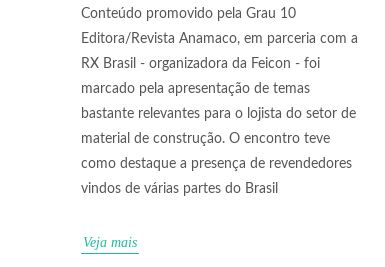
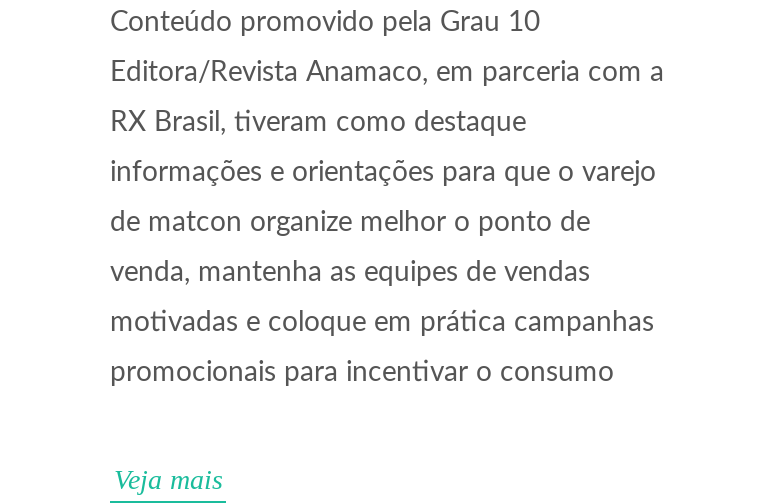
- RX Brasil - organizadora da Feicon - foi
+ RX Brasil, tiveram como destaque

- marcado pela apresentação de temas
+ informações e orientações para que o varejo

- bastante relevantes para o lojista do setor de
+ de matcon organize melhor o ponto de

- material de construção. O encontro teve
+ venda, mantenha as equipes de vendas

- como destaque a presença de revendedores
+ motivadas e coloque em prática campanhas

- vindos de várias partes do Brasil
+ promocionais para incentivar o consumo
